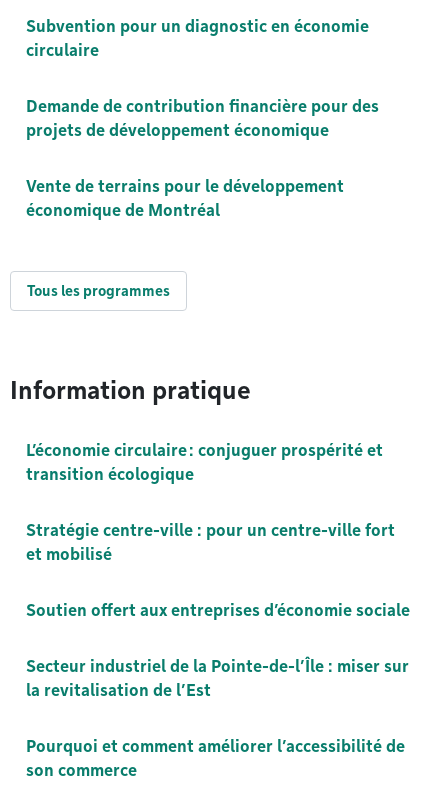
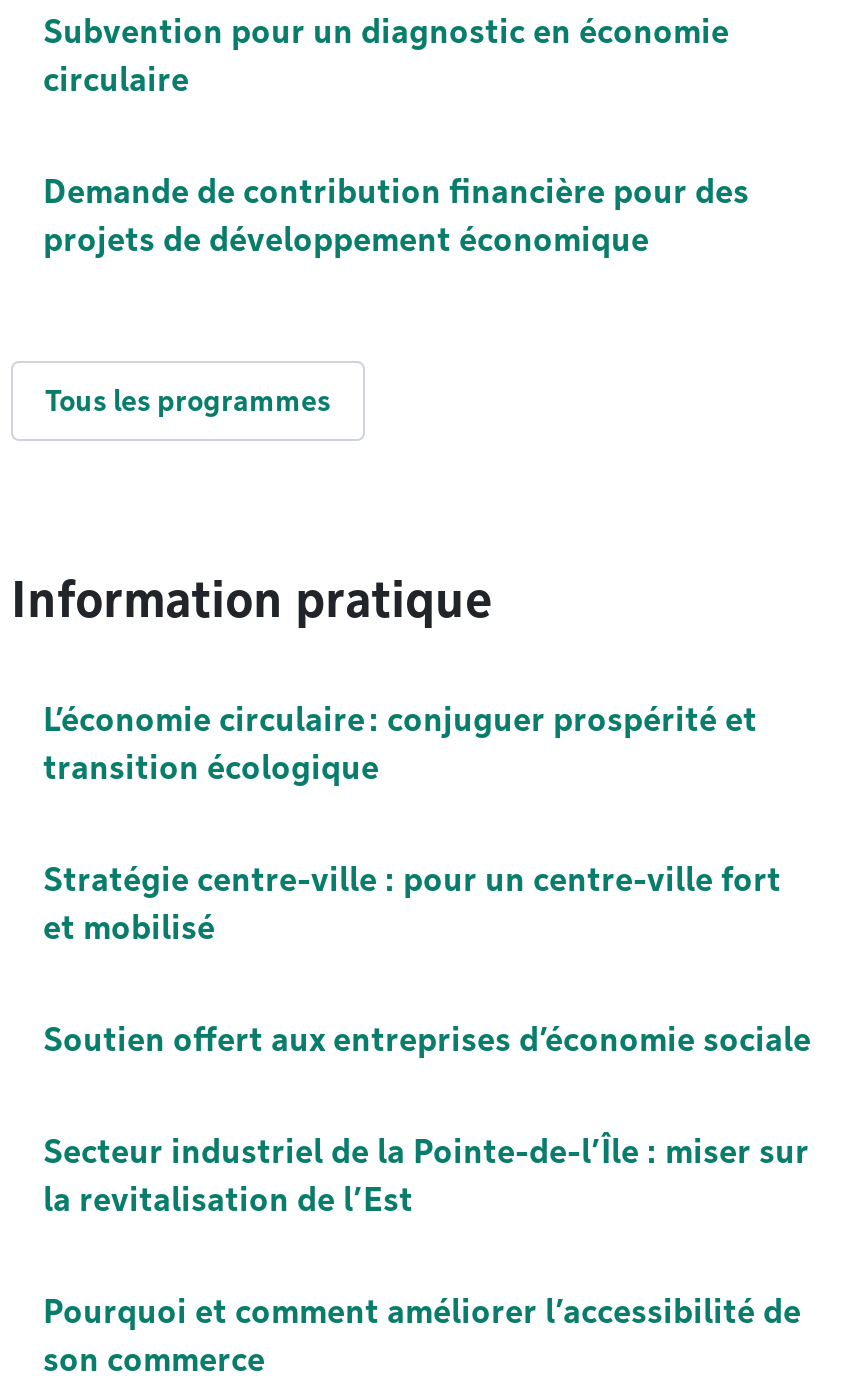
- Vente de terrains pour le développement
- économique de Montréal
